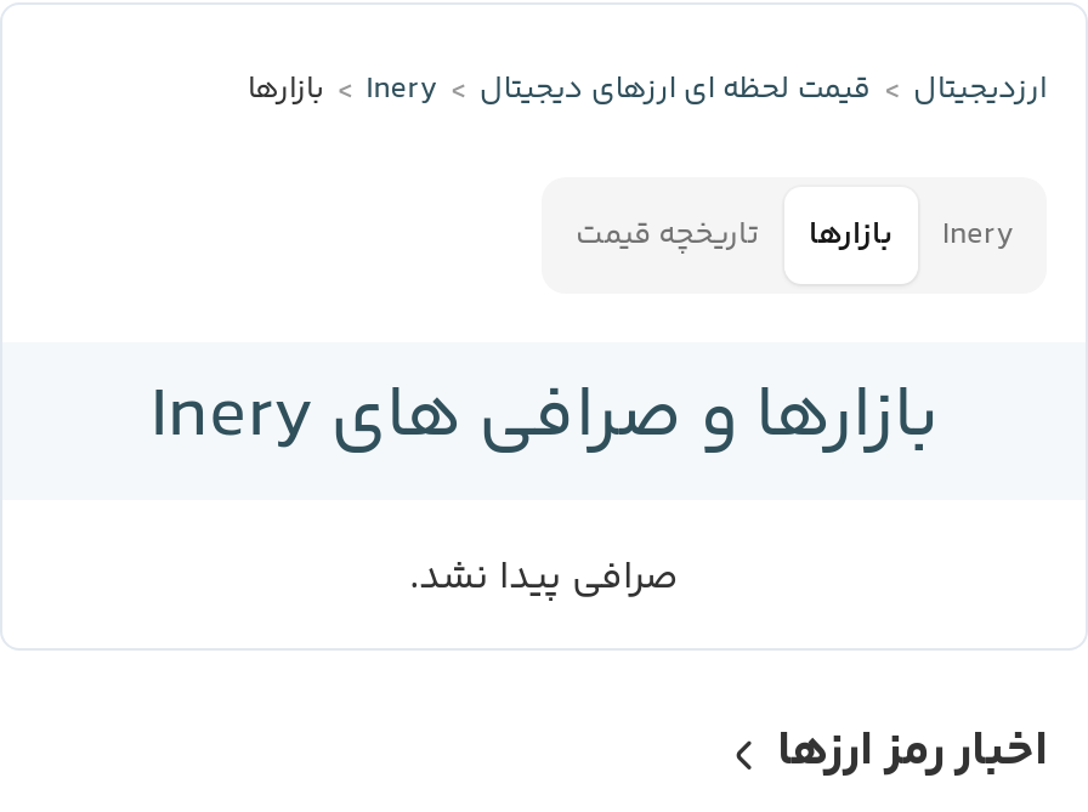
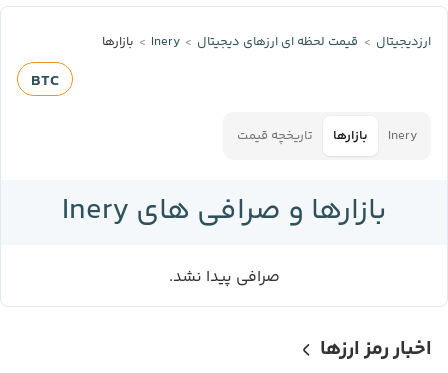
+ BTC
